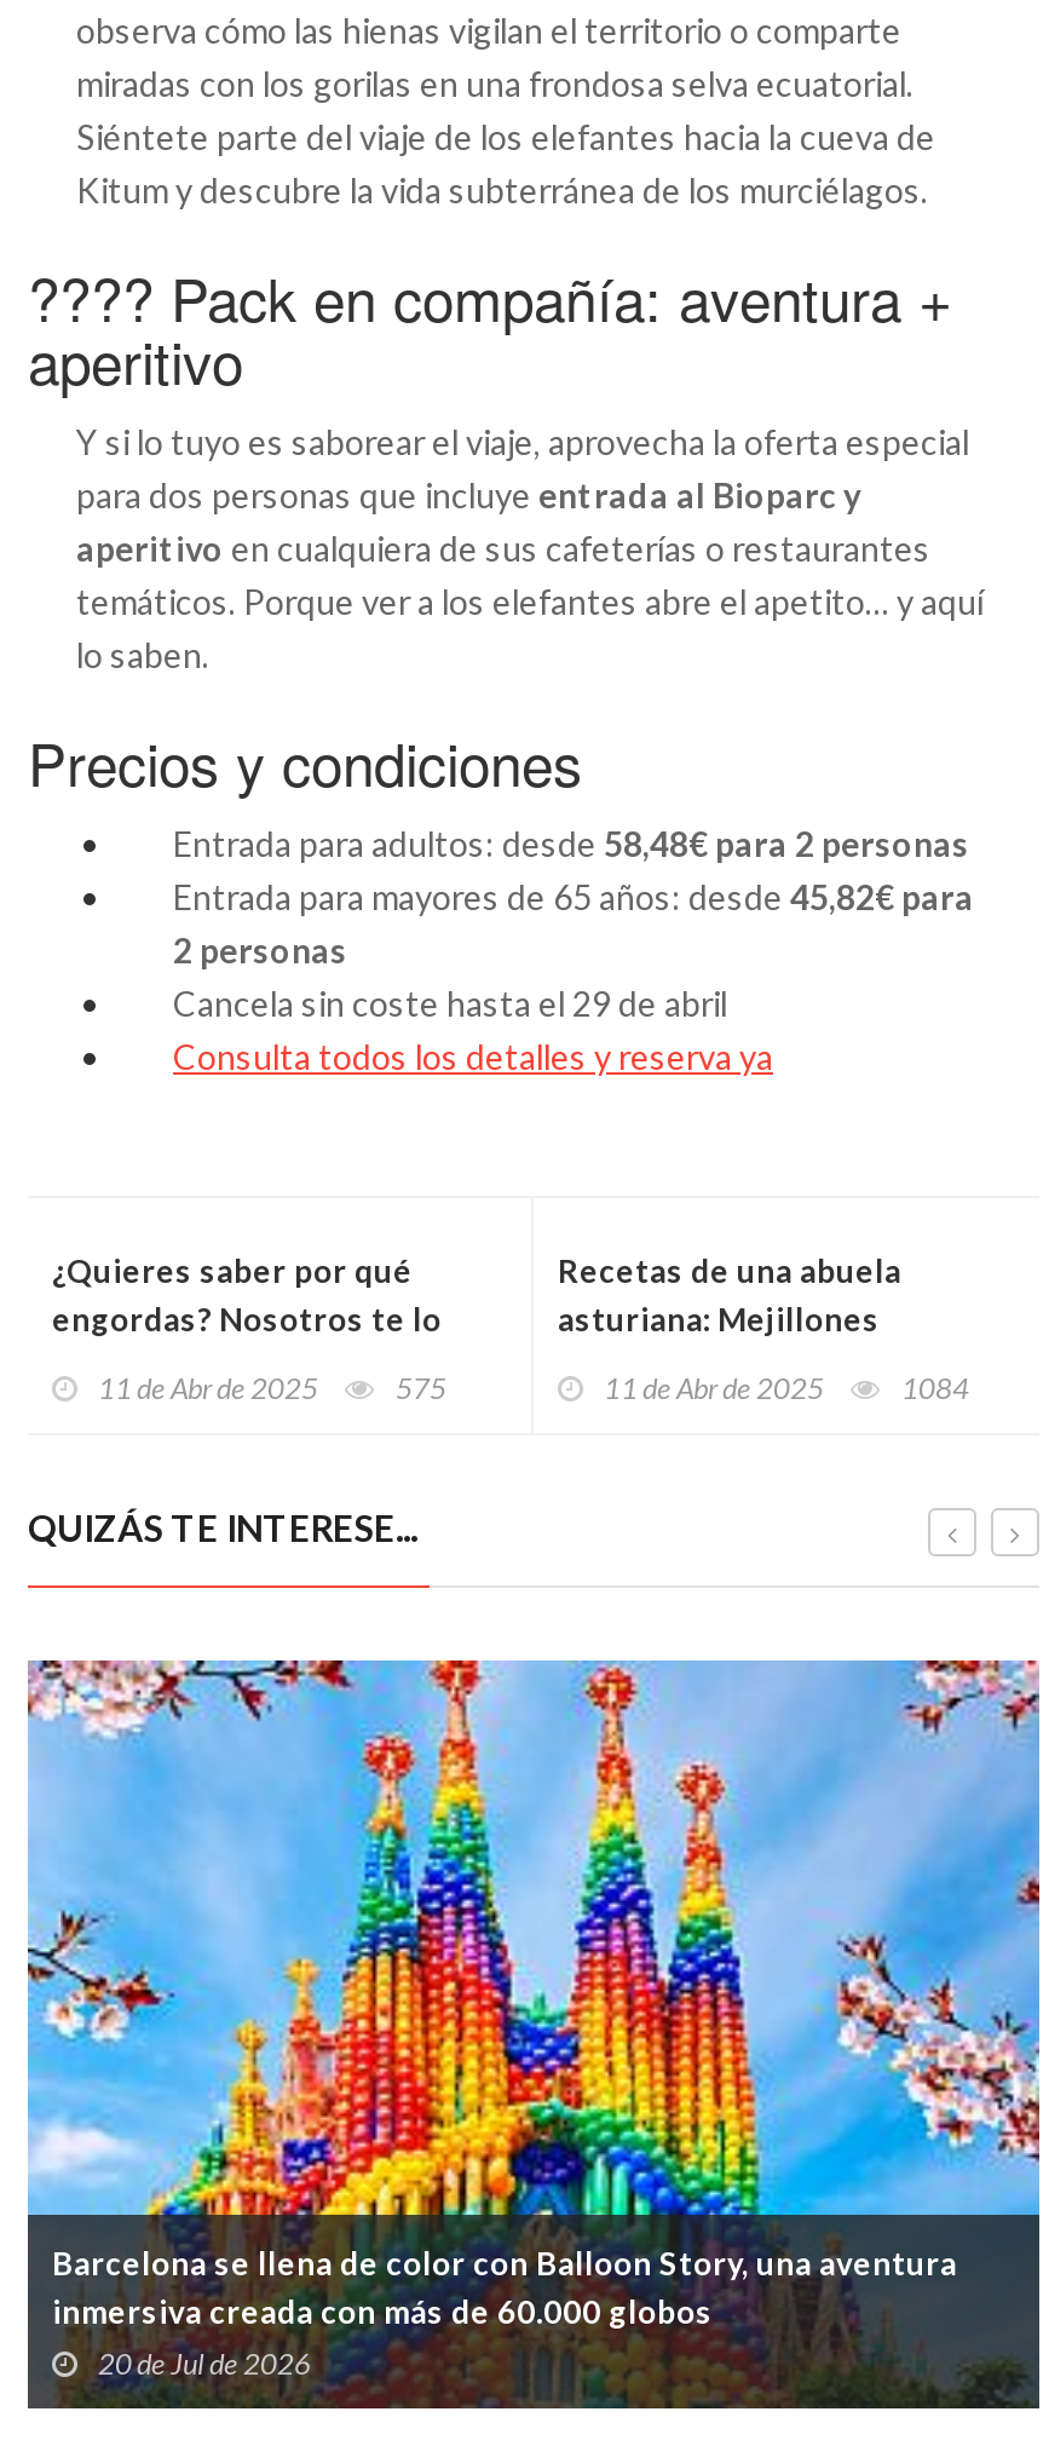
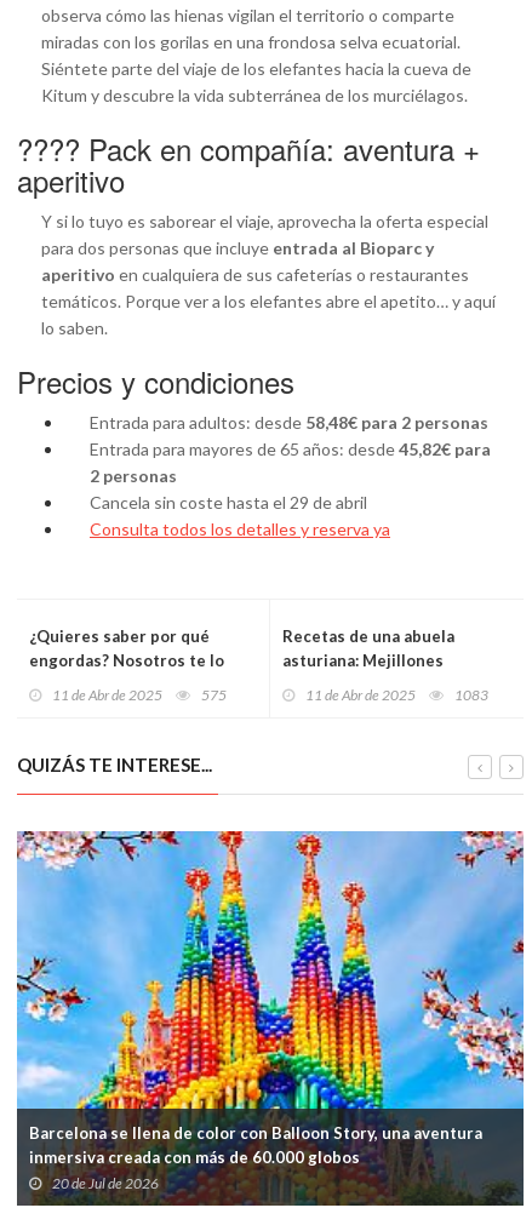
- 1084
+ 1083
